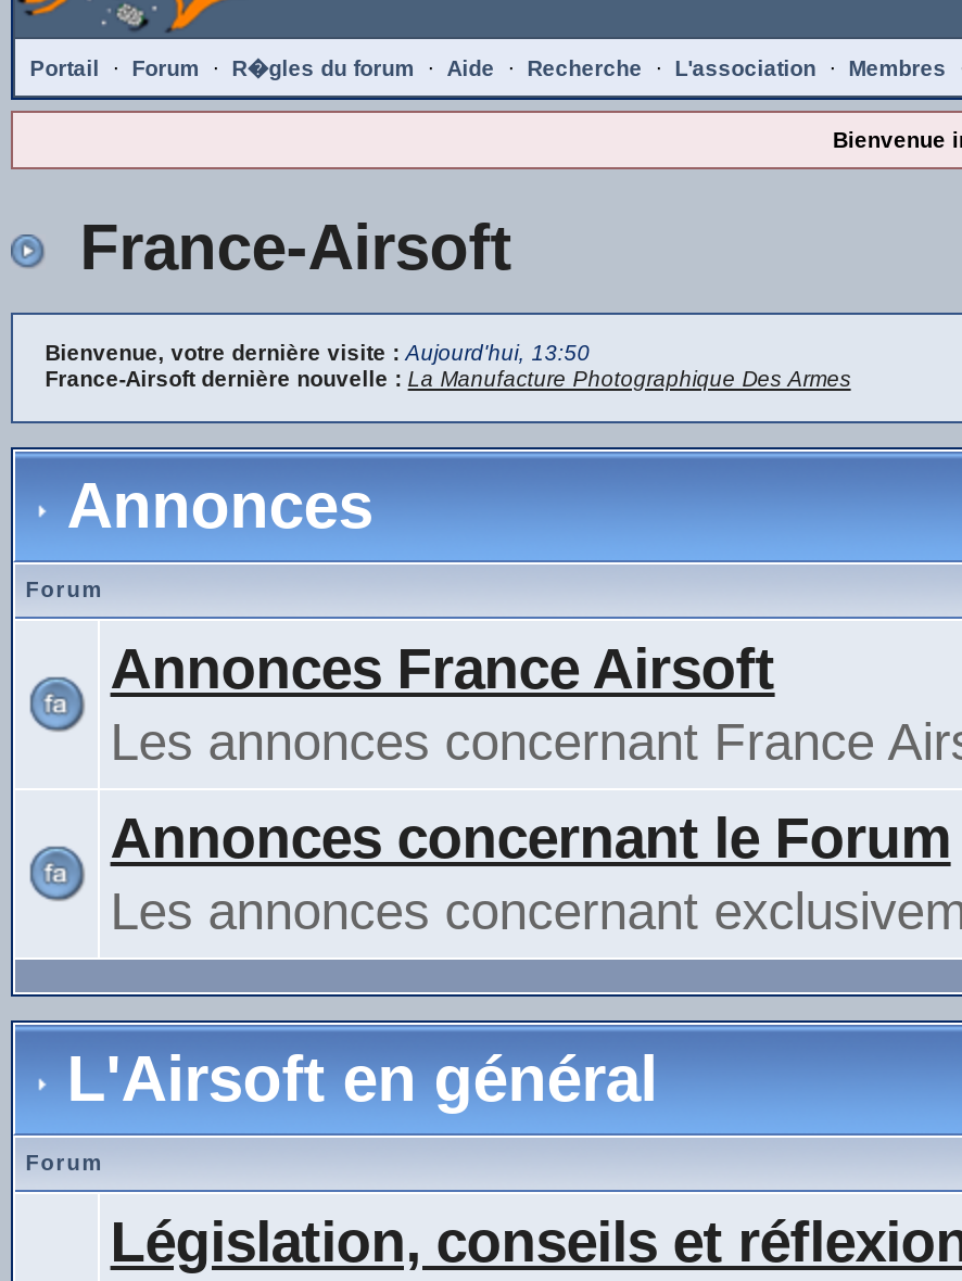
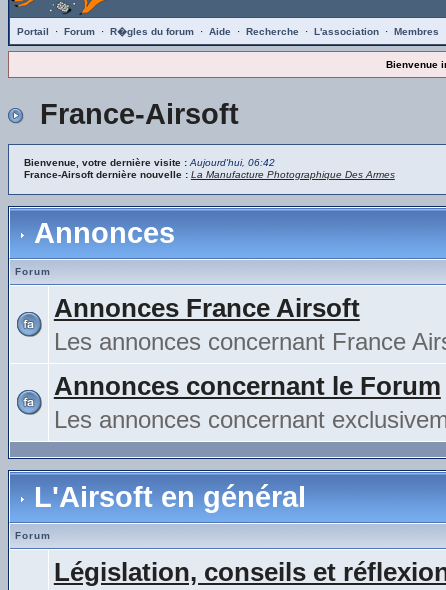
- Bienvenue, votre dernière visite : Aujourd'hui, 13:50
+ Bienvenue, votre dernière visite : Aujourd'hui, 06:42
